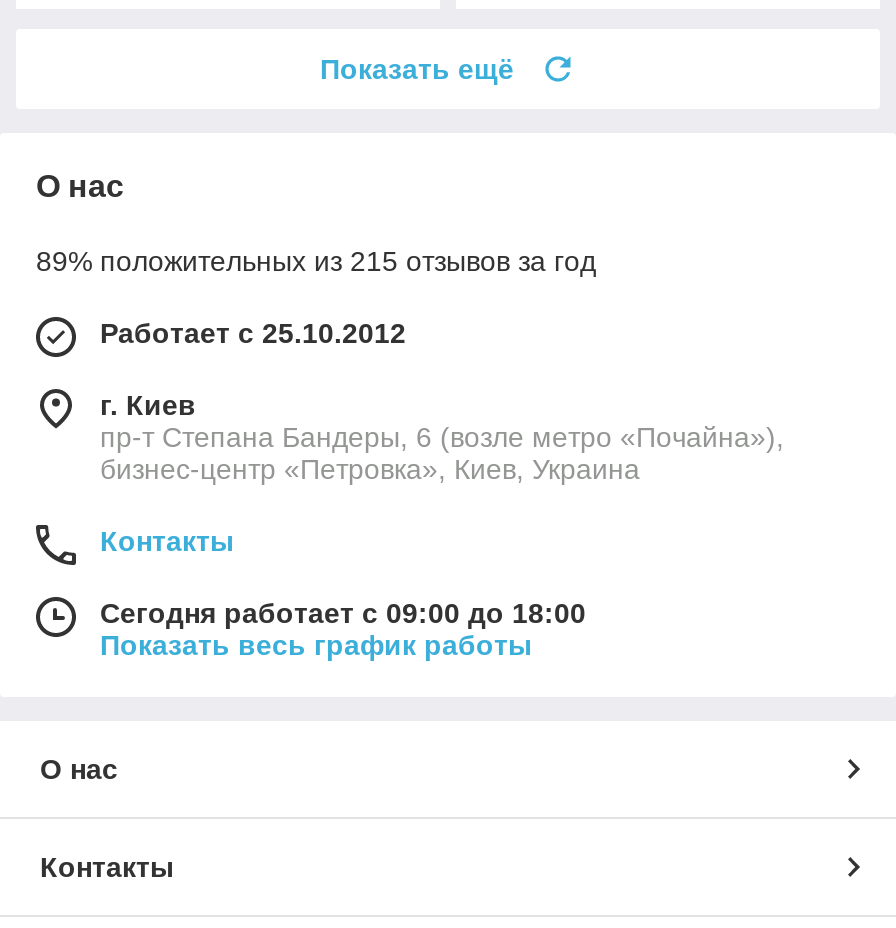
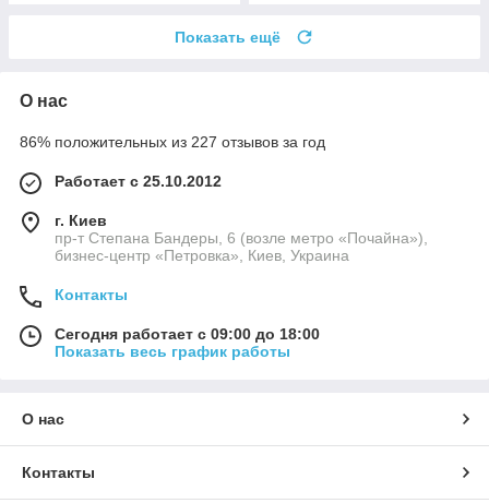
- 89% положительных из 215 отзывов за год
+ 86% положительных из 227 отзывов за год
